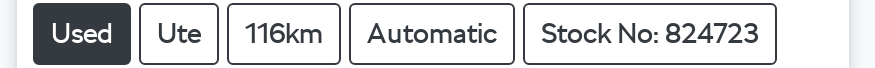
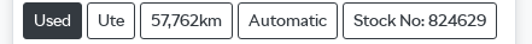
- 116km
+ 57,762km

- Stock No: 824723
+ Stock No: 824629
